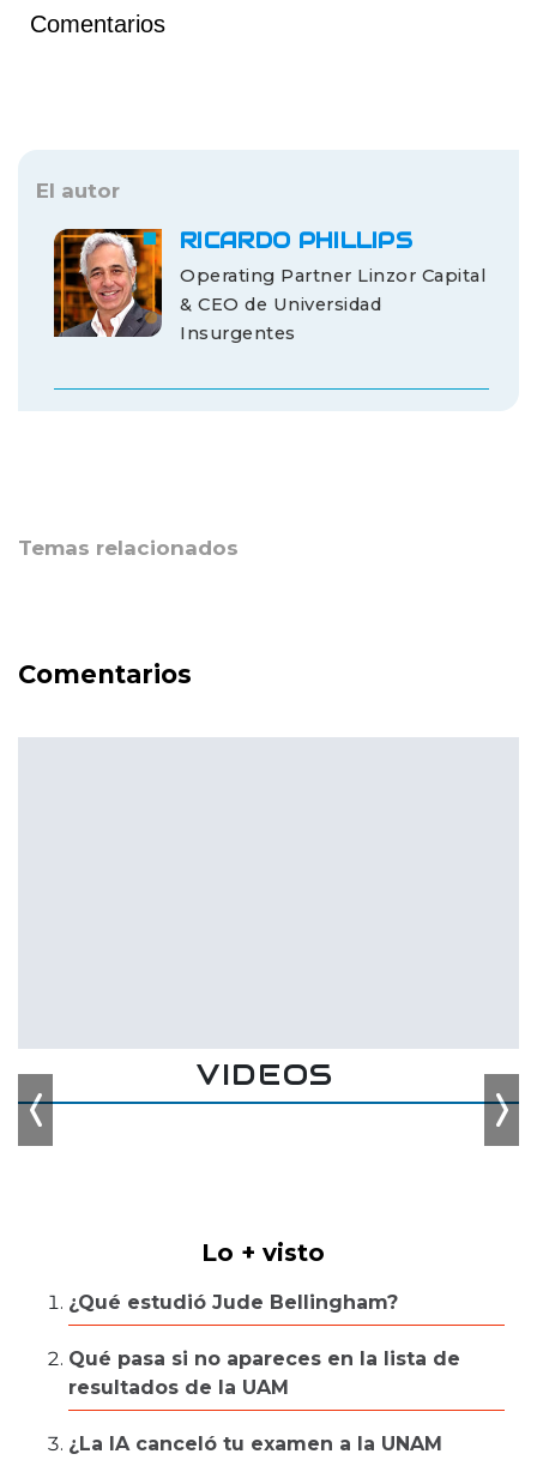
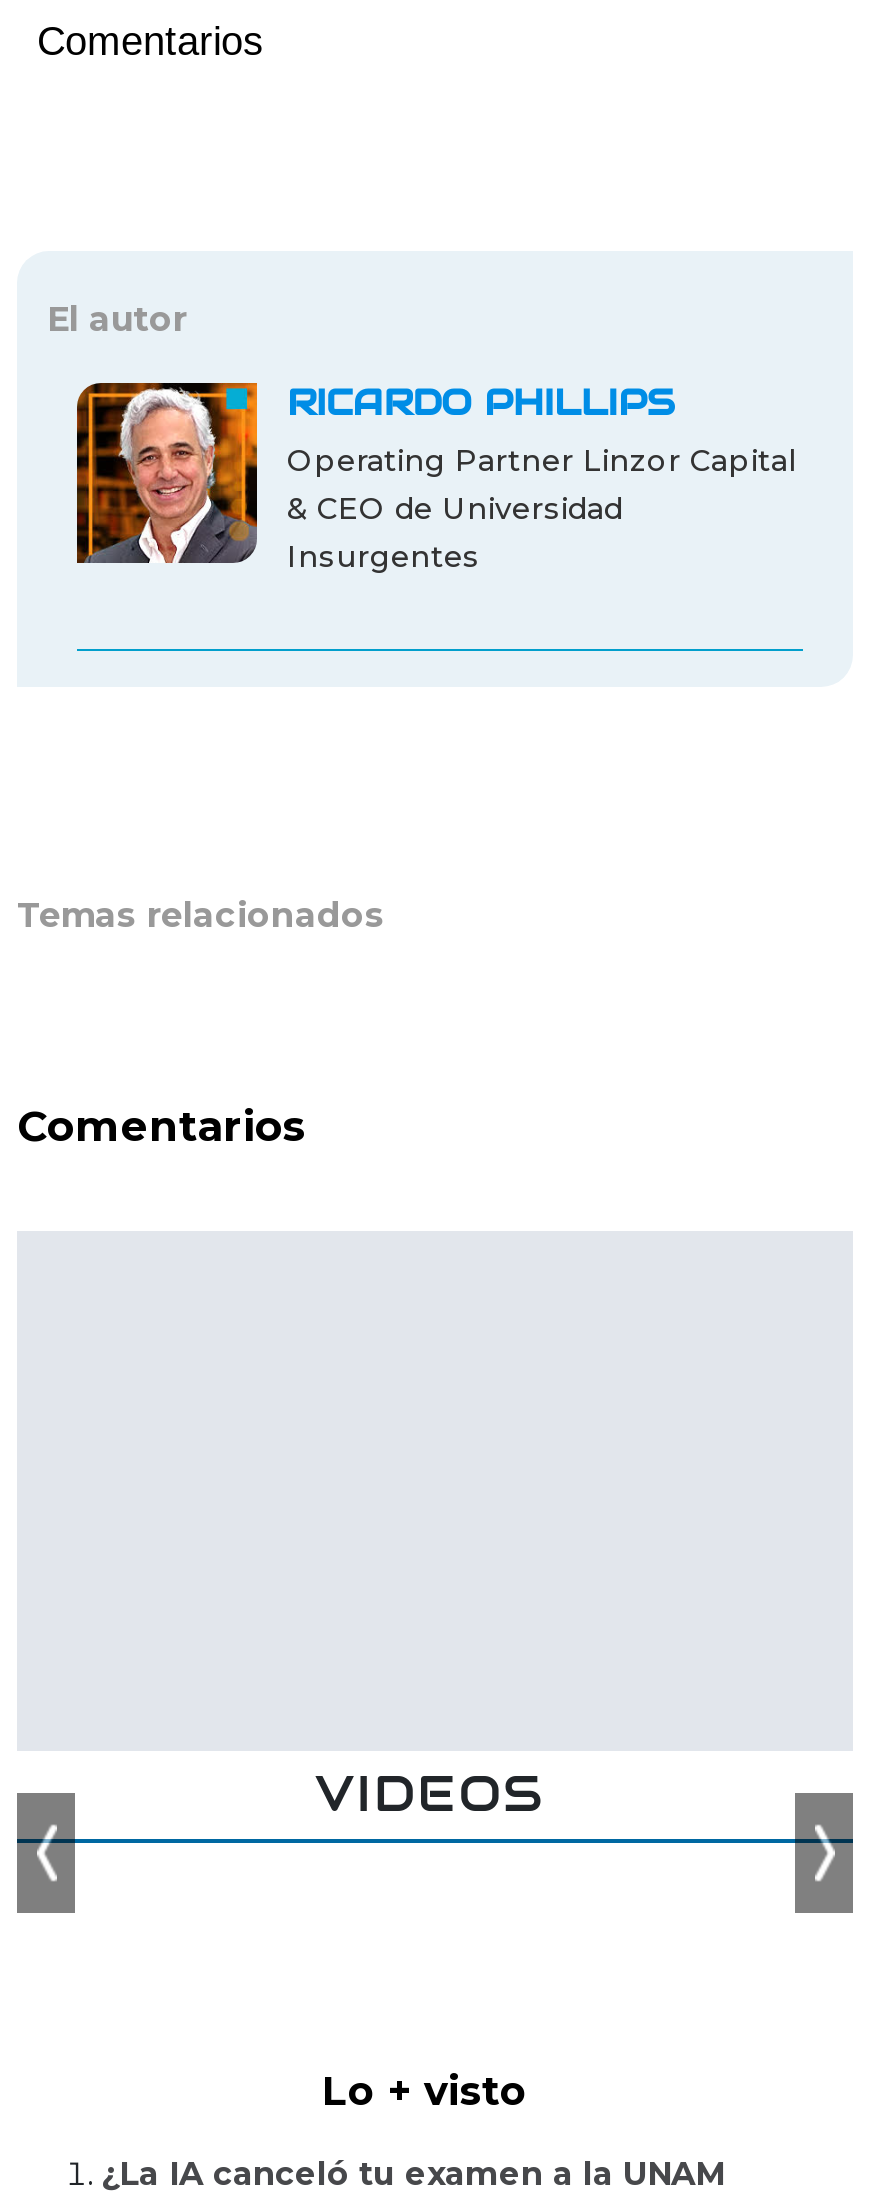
- ¿Qué estudió Jude Bellingham?
- Qué pasa si no apareces en la lista de
- resultados de la UAM
